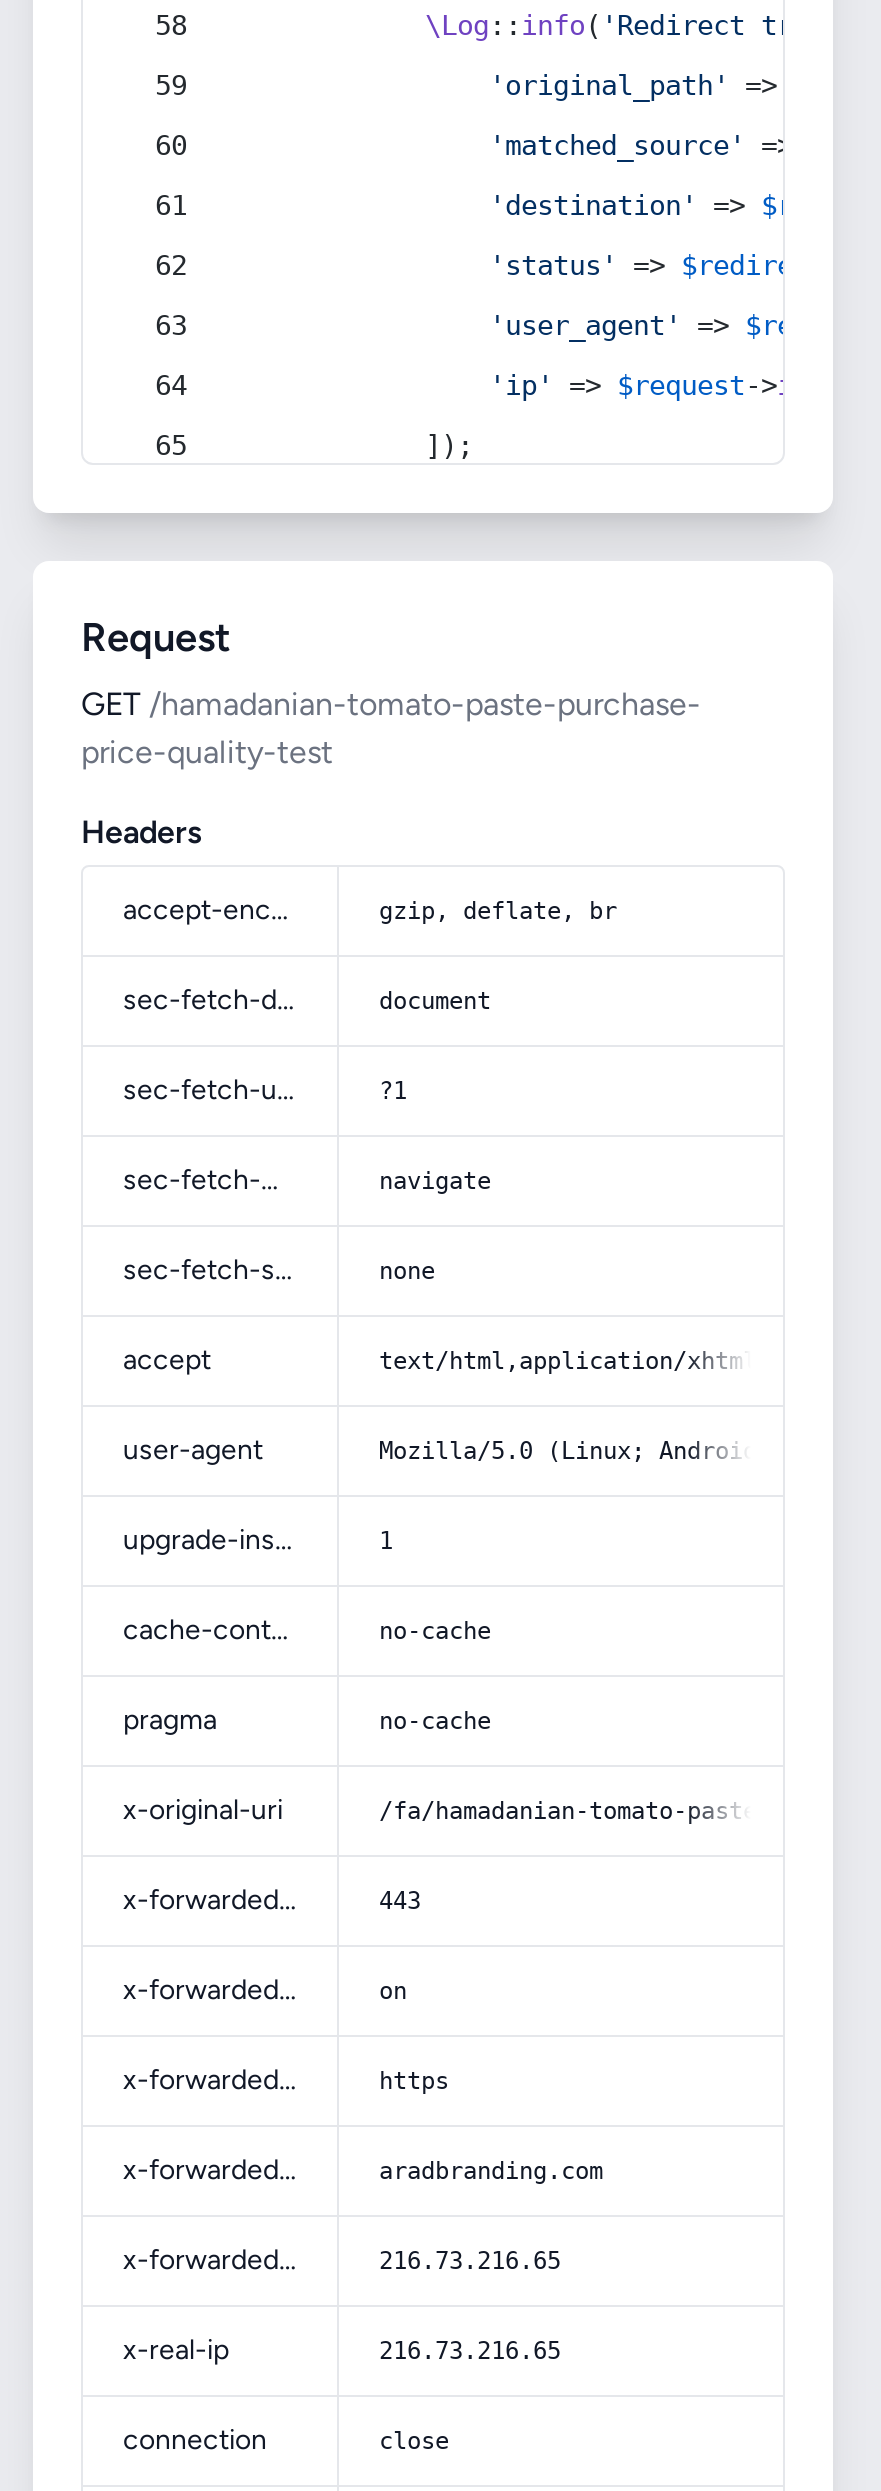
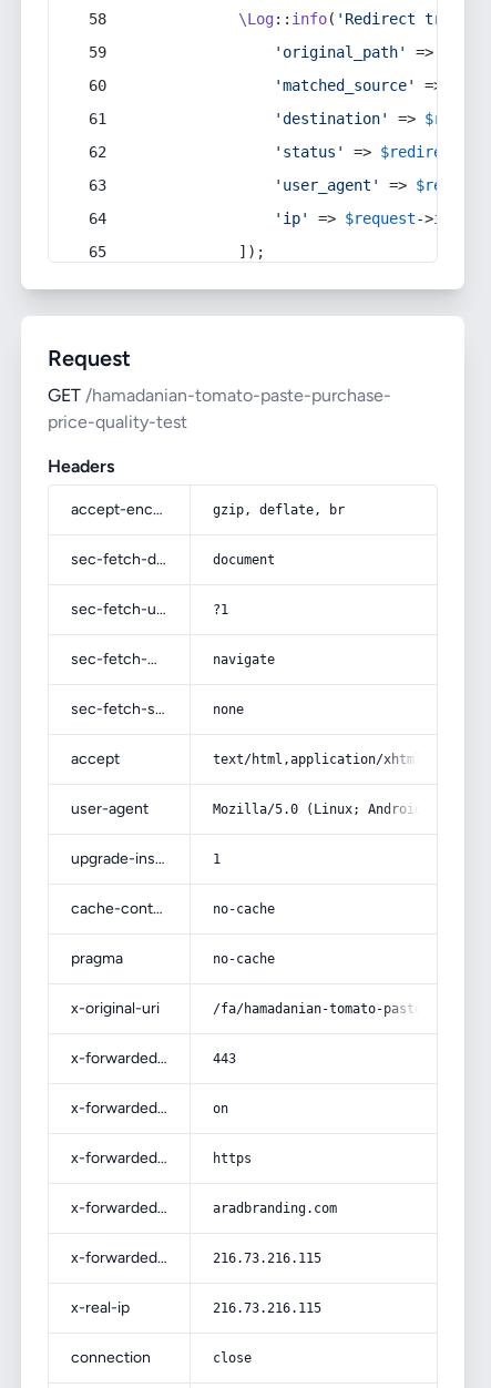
- 216.73.216.65
+ 216.73.216.115

- 216.73.216.65
+ 216.73.216.115
